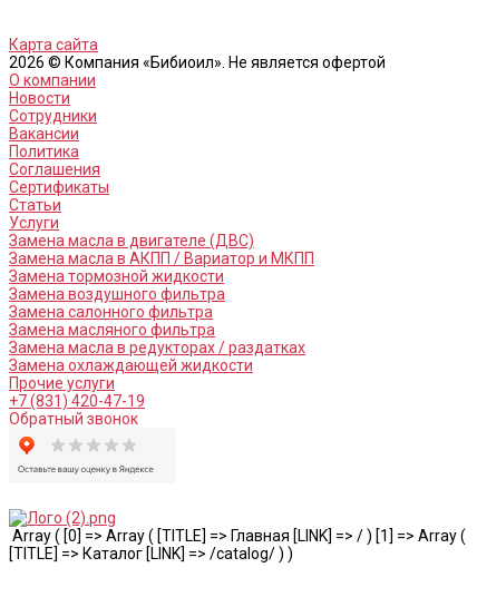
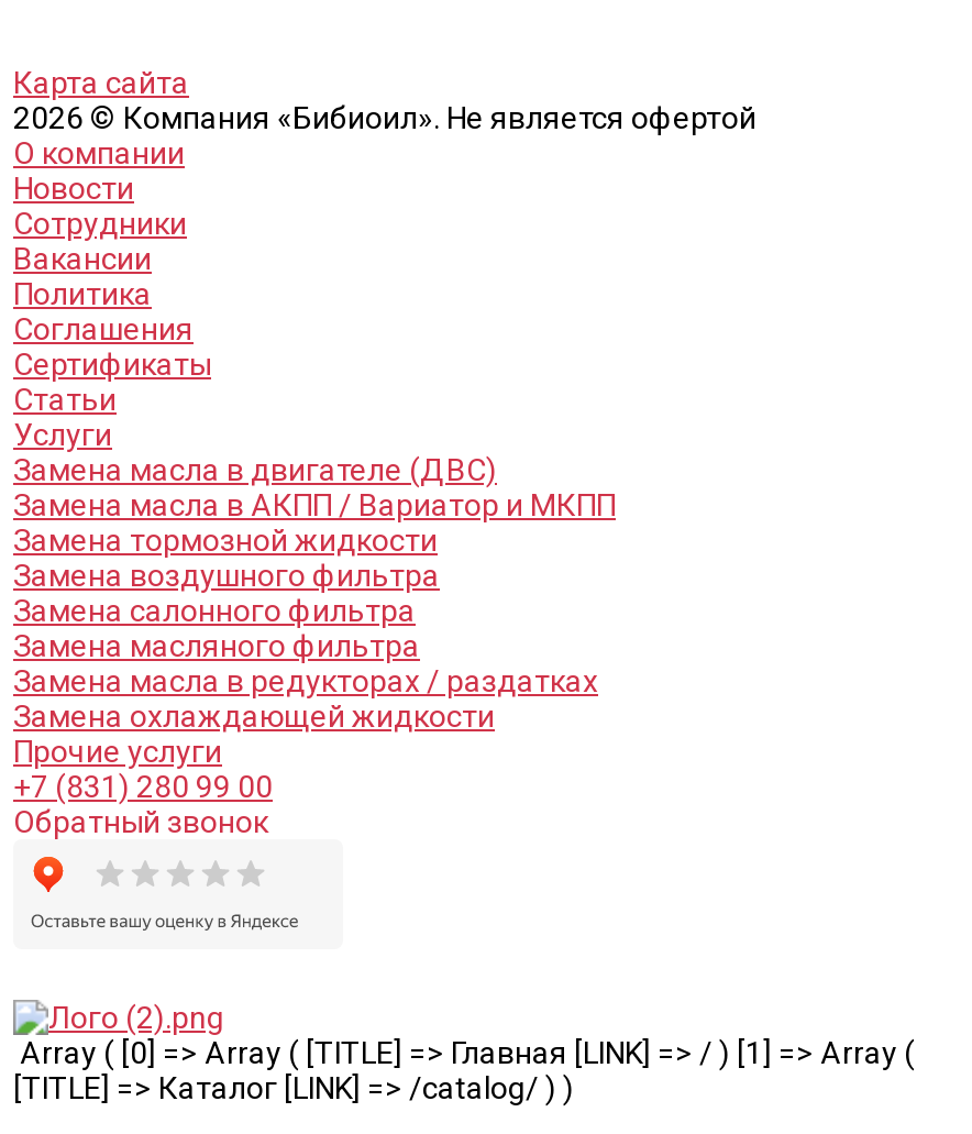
- +7 (831) 420-47-19
+ +7 (831) 280 99 00
